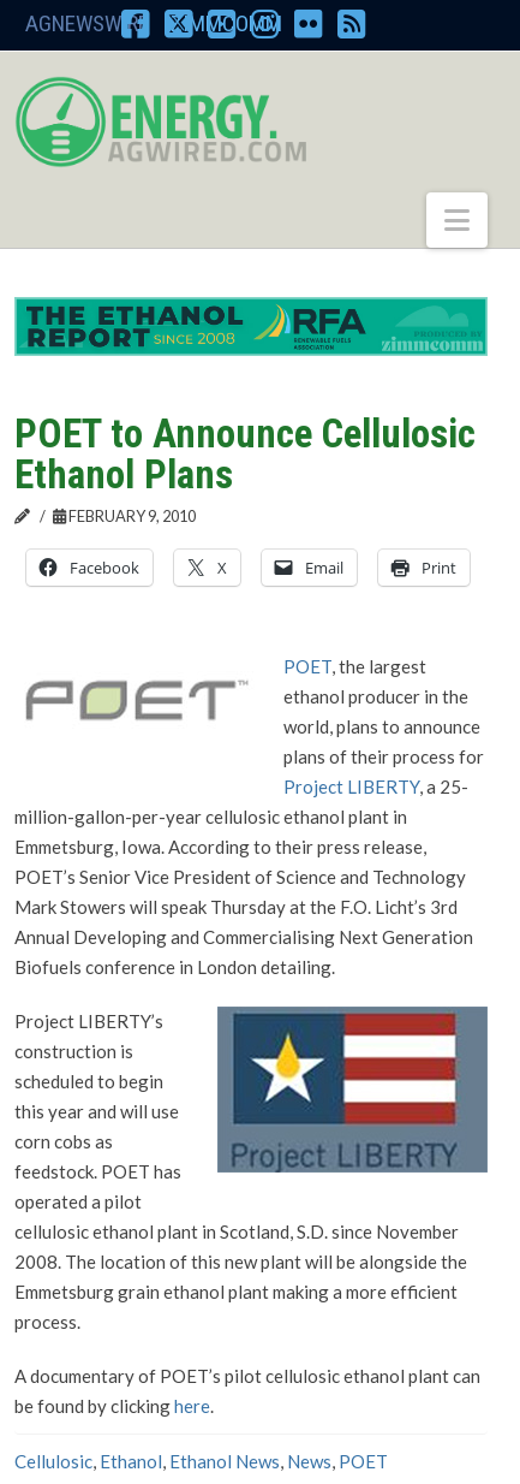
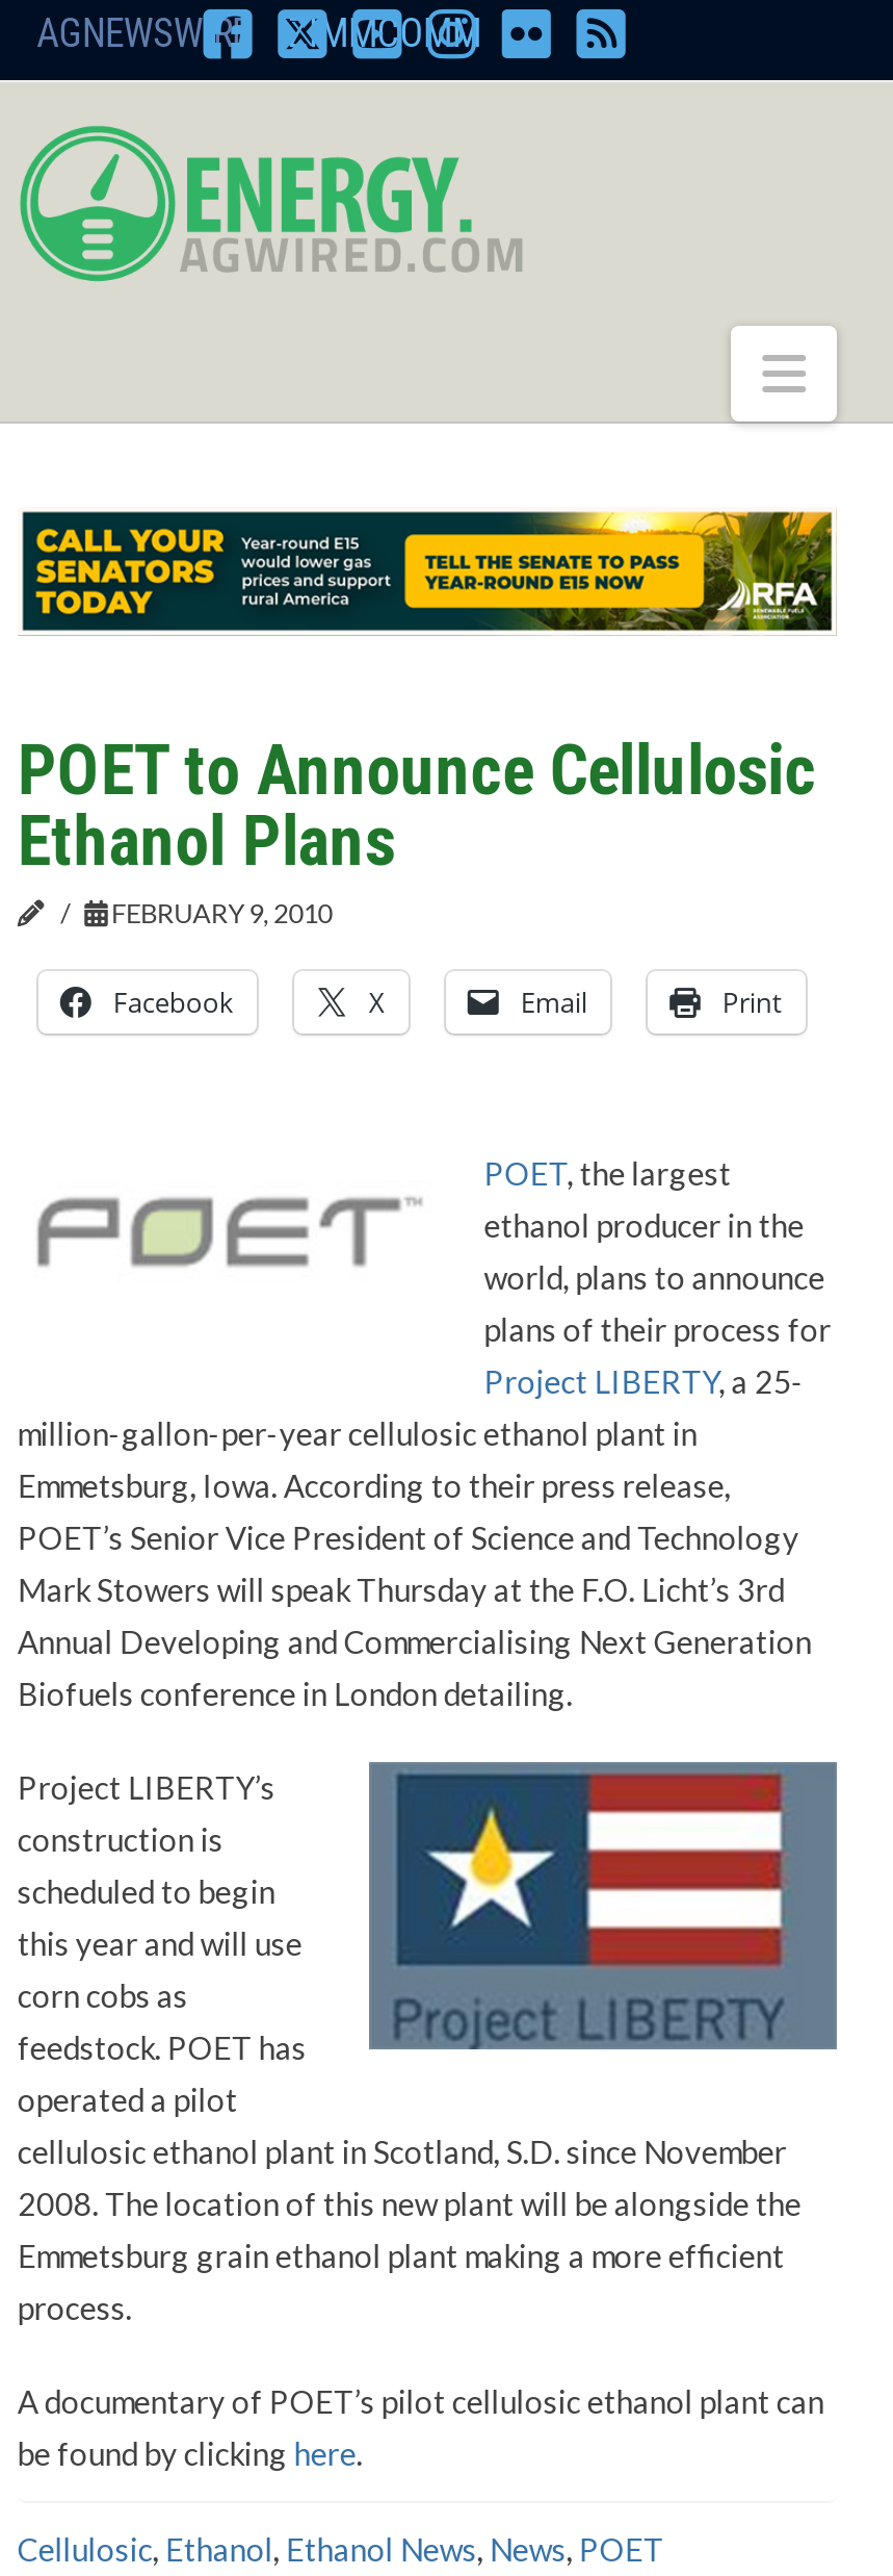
- [image]
+ [image]
